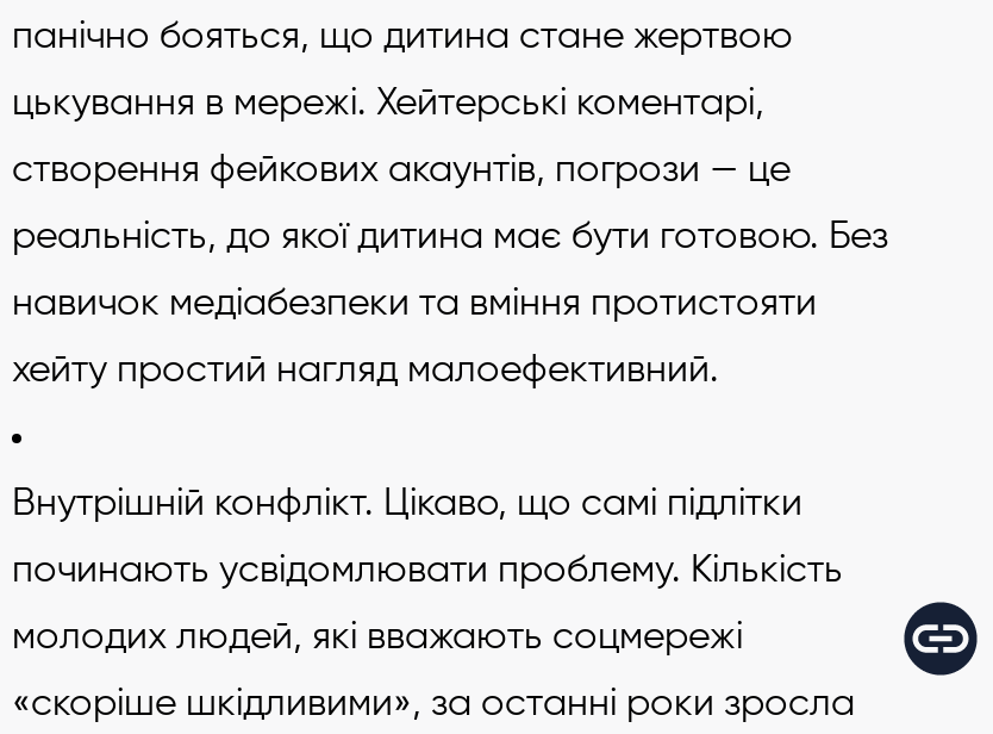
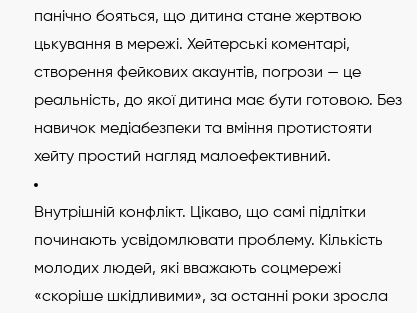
- [image]
